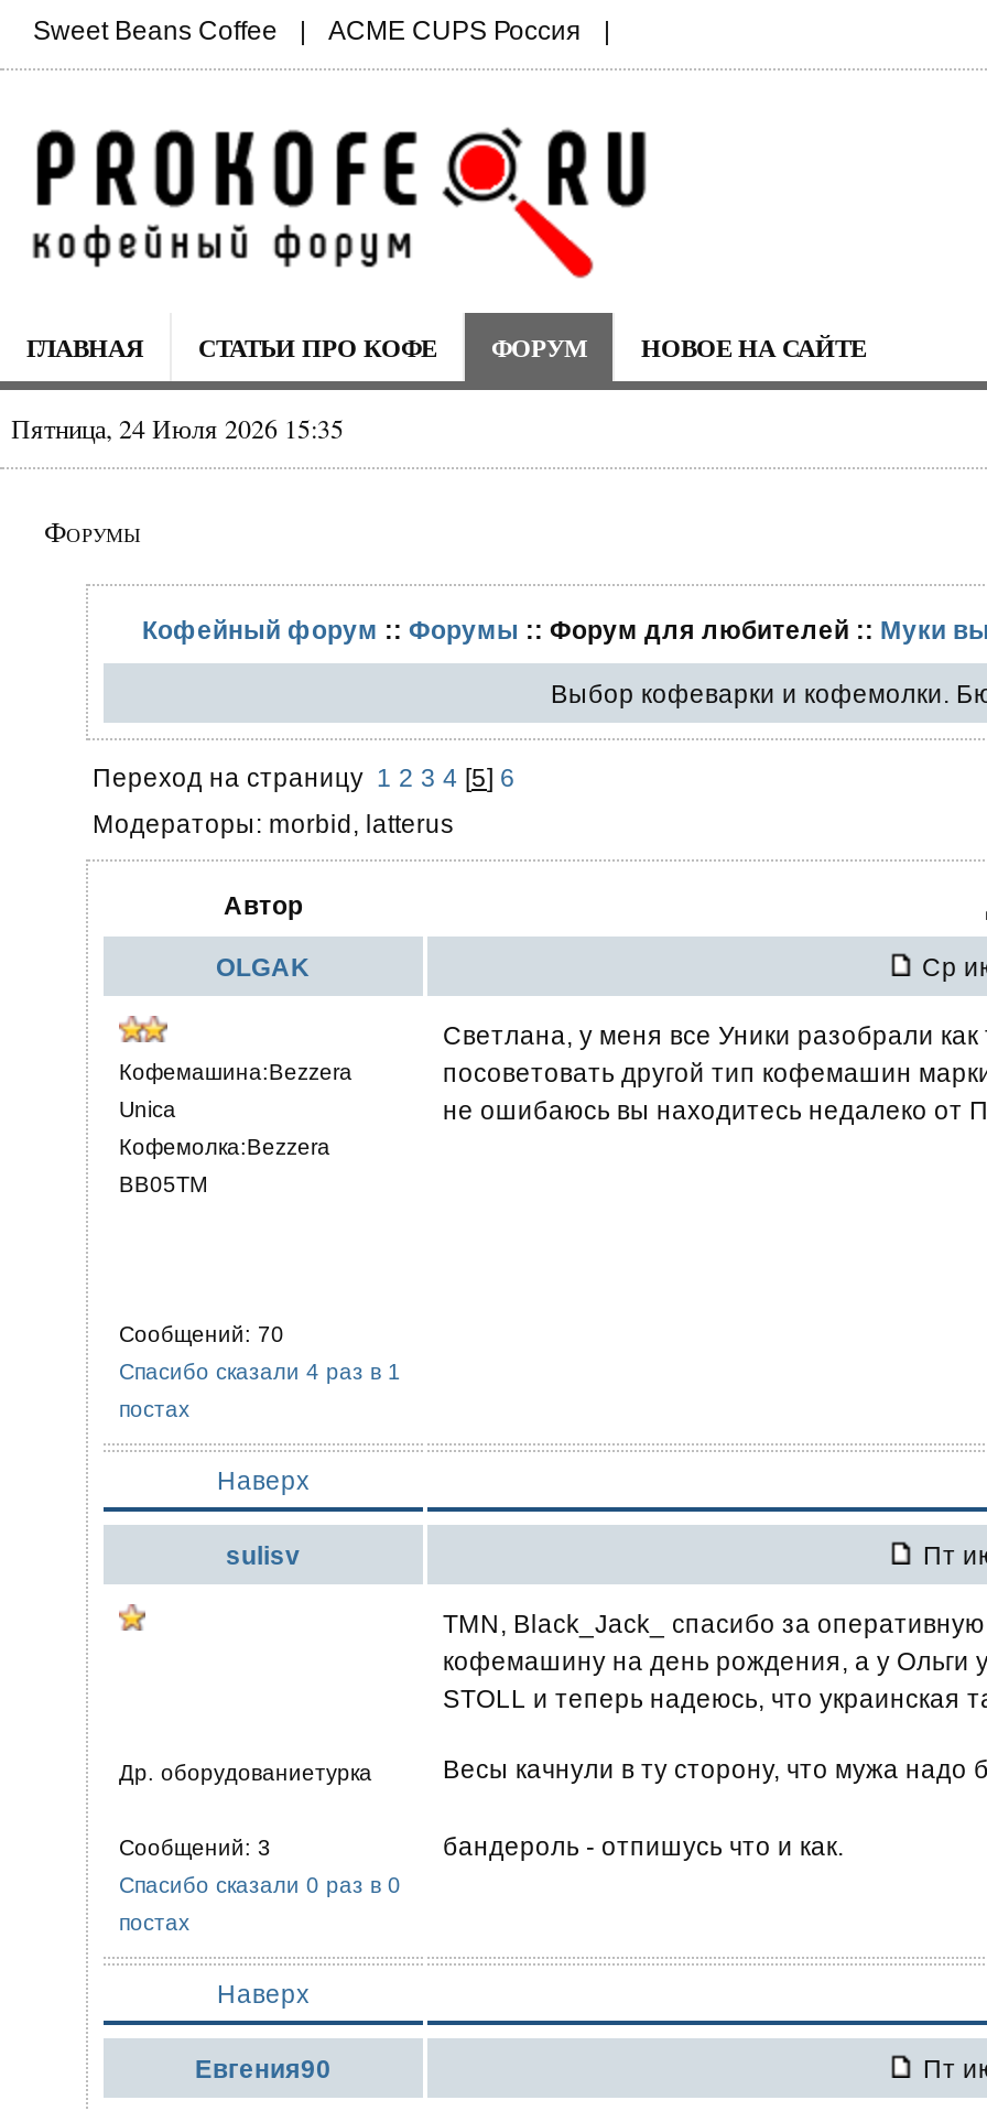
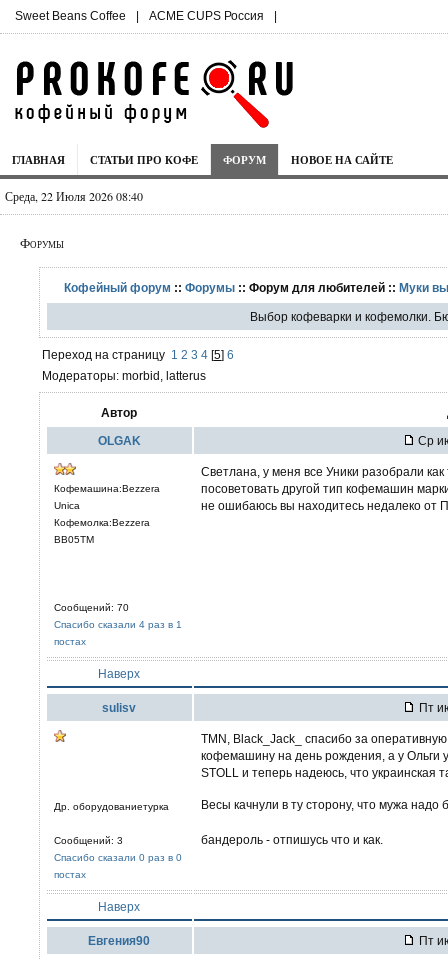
- Пятница, 24 Июля 2026 15:35
+ Среда, 22 Июля 2026 08:40
